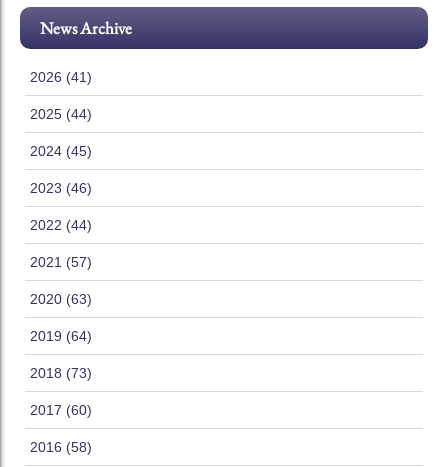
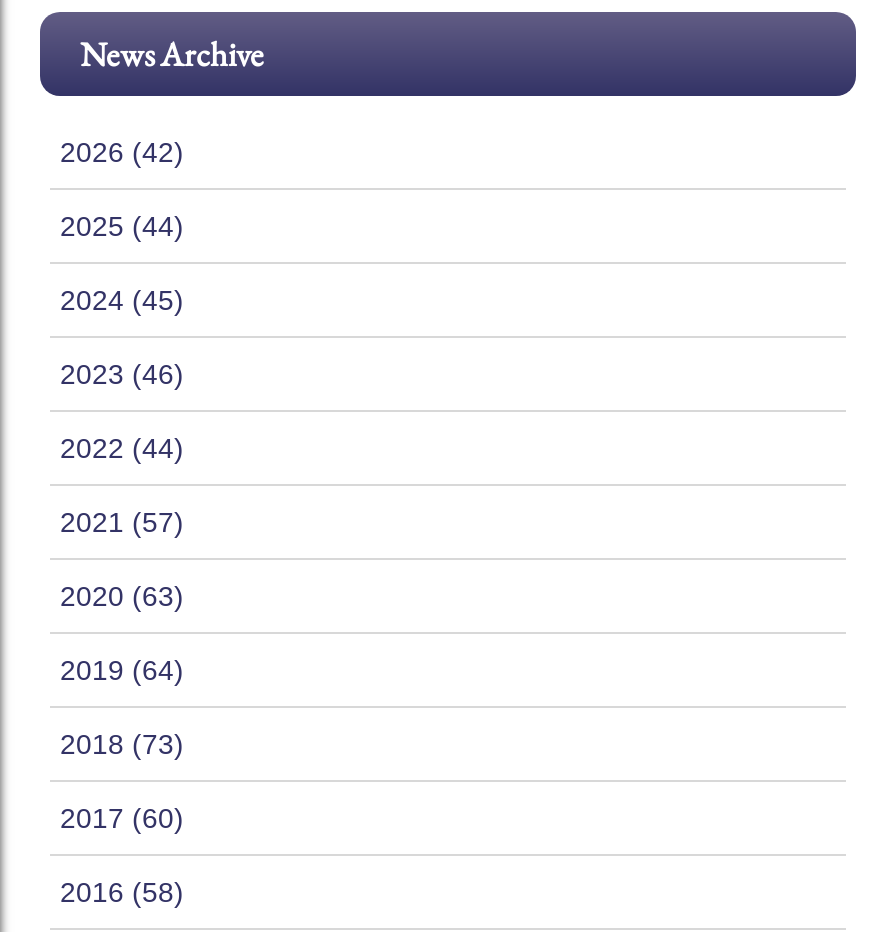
- 2026 (41)
+ 2026 (42)
